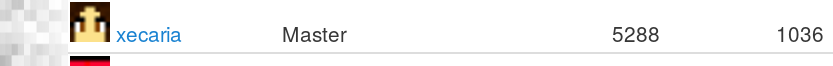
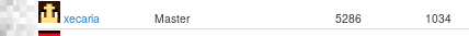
- 5288
+ 5286

- 1036
+ 1034
